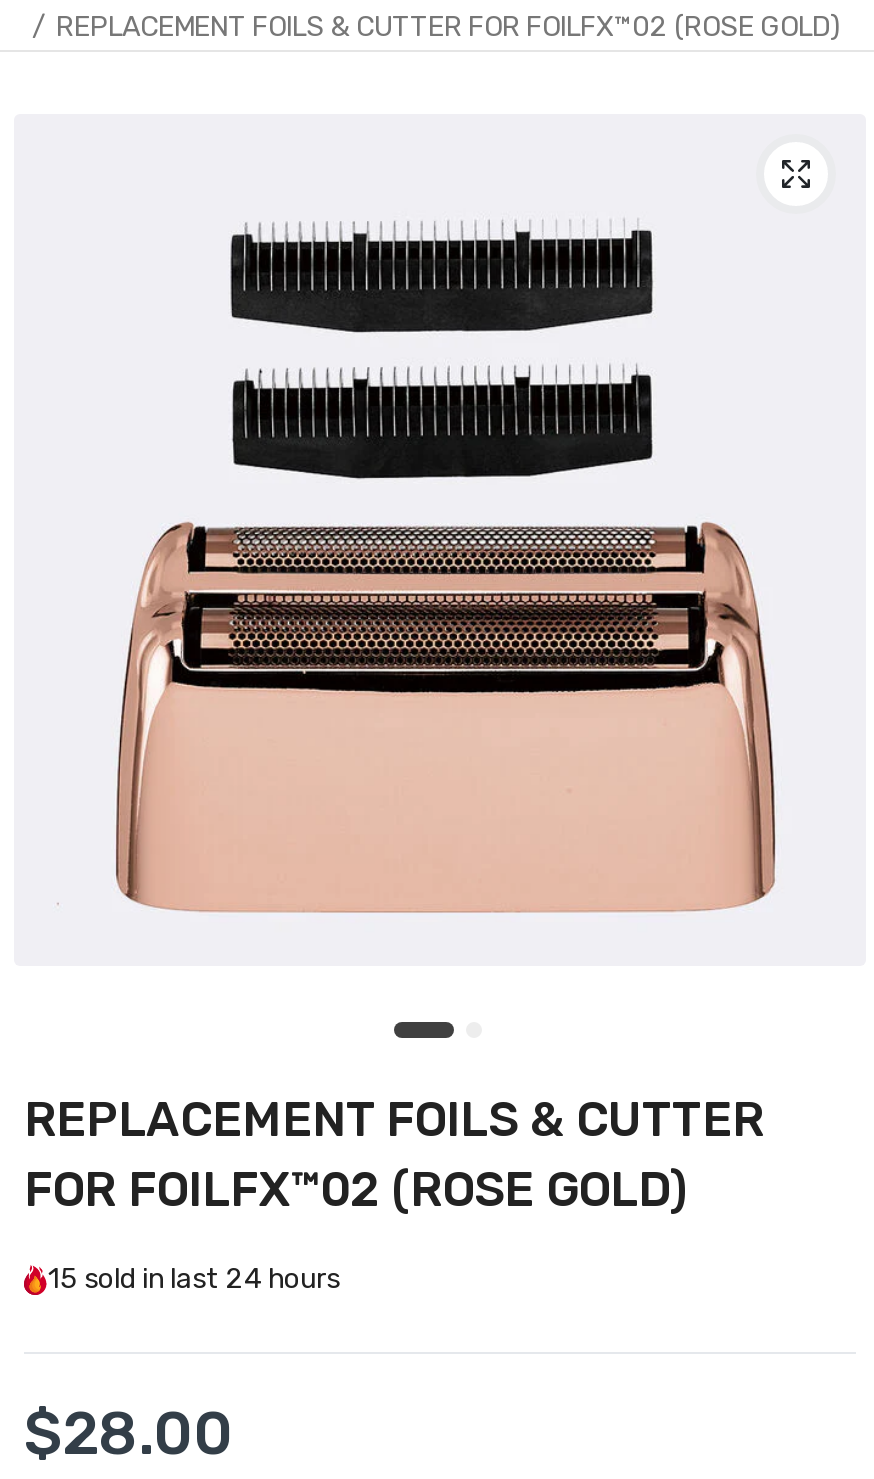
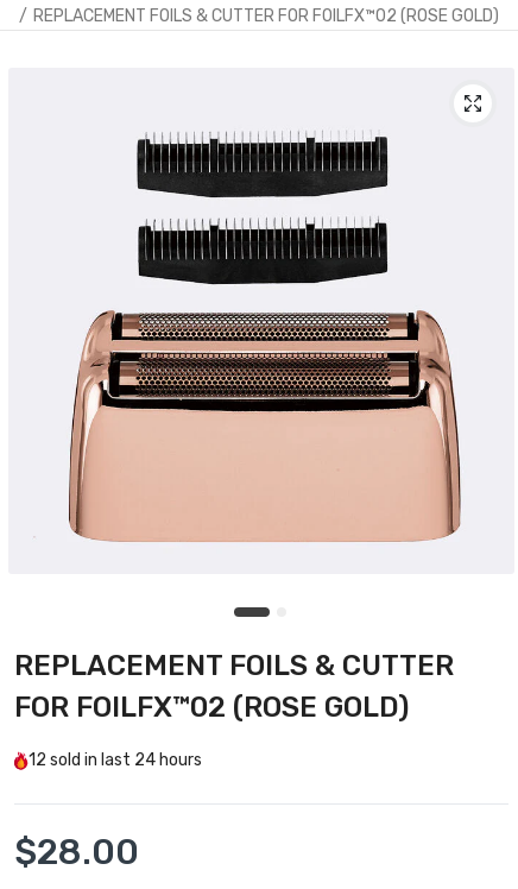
- 15 sold in last 24 hours
+ 12 sold in last 24 hours
